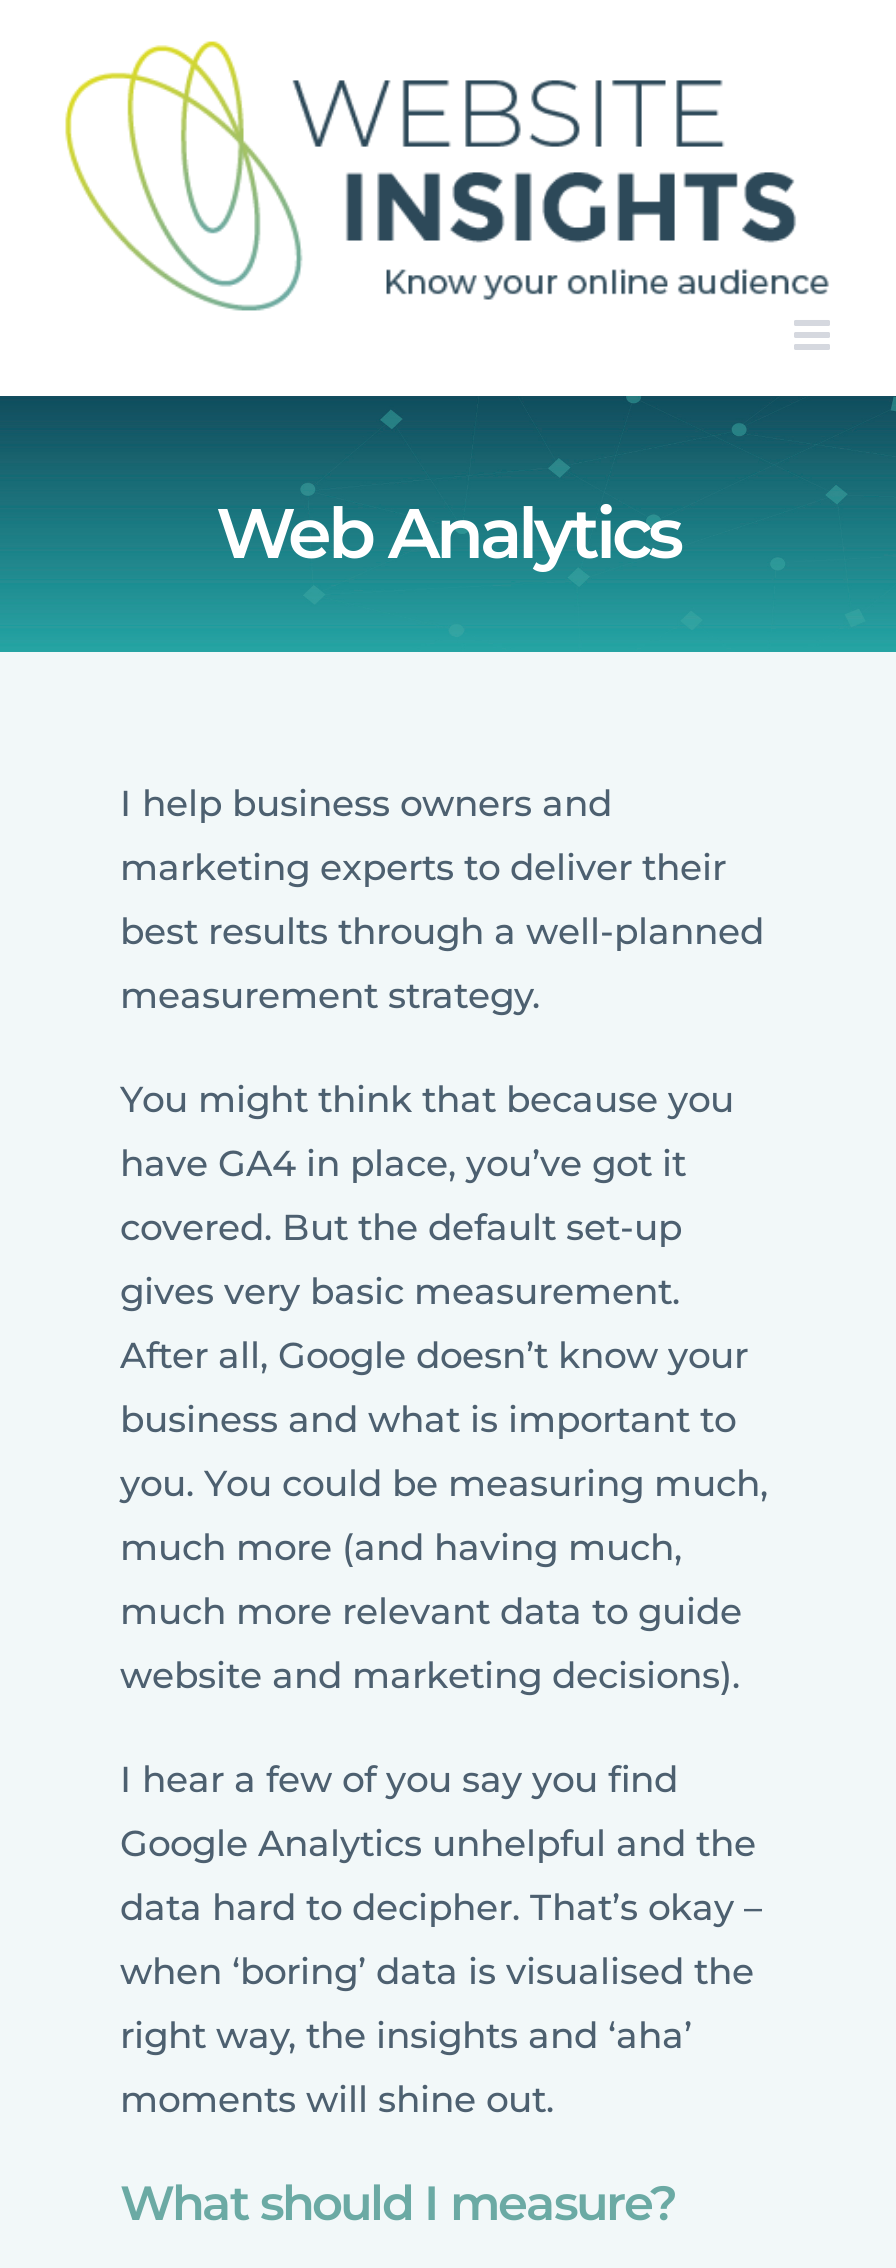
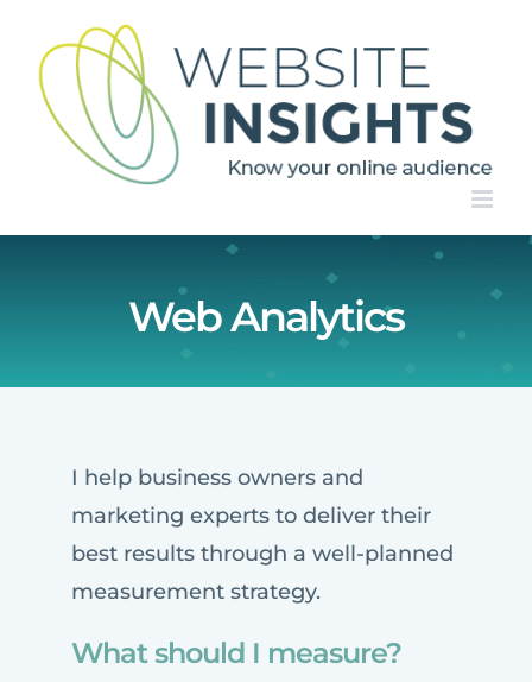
- You might think that because you
- have GA4 in place, you’ve got it
- covered. But the default set-up
- gives very basic measurement.
- After all, Google doesn’t know your
- business and what is important to
- you. You could be measuring much,
- much more (and having much,
- much more relevant data to guide
- website and marketing decisions).
- I hear a few of you say you find
- Google Analytics unhelpful and the
- data hard to decipher. That’s okay –
- when ‘boring’ data is visualised the
- right way, the insights and ‘aha’
- moments will shine out.
